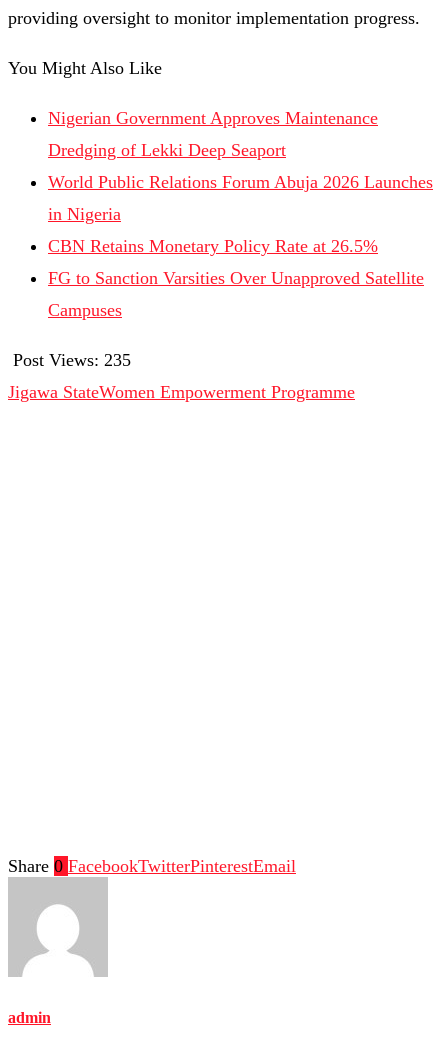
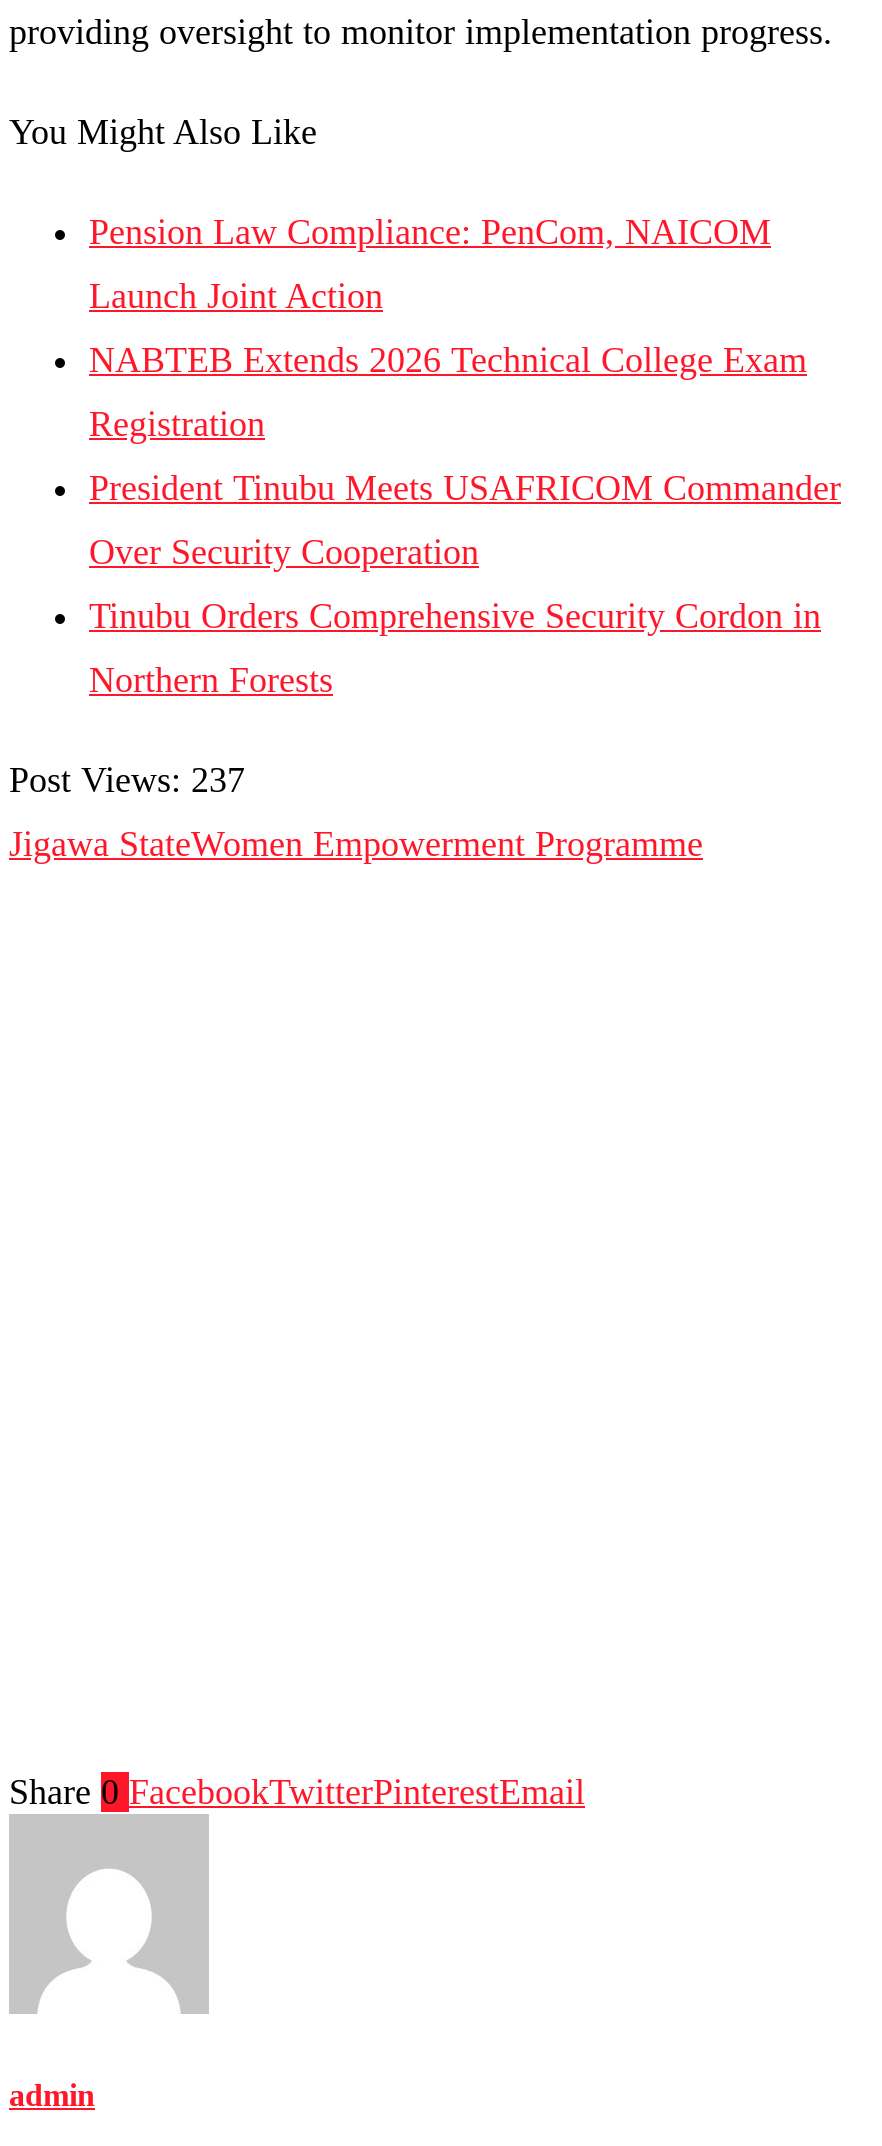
- Nigerian Government Approves Maintenance
- Dredging of Lekki Deep Seaport
- World Public Relations Forum Abuja 2026 Launches
- in Nigeria
- CBN Retains Monetary Policy Rate at 26.5%
- FG to Sanction Varsities Over Unapproved Satellite
- Campuses
- Post Views: 235
+ Pension Law Compliance: PenCom, NAICOM
+ Launch Joint Action
+ NABTEB Extends 2026 Technical College Exam
+ Registration
+ President Tinubu Meets USAFRICOM Commander
+ Over Security Cooperation
+ Tinubu Orders Comprehensive Security Cordon in
+ Northern Forests
+ Post Views: 237
